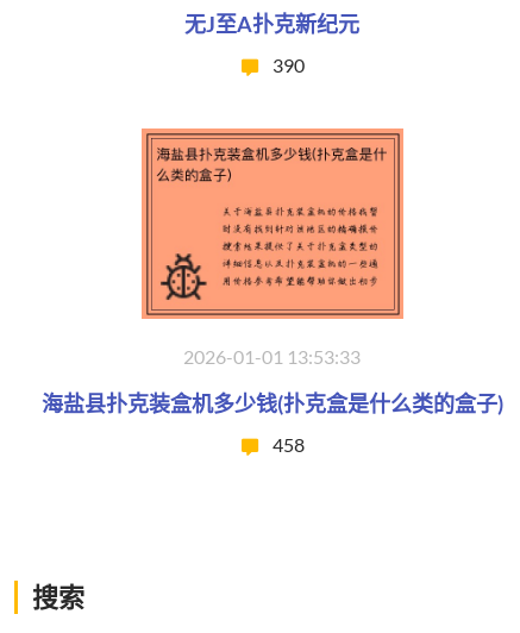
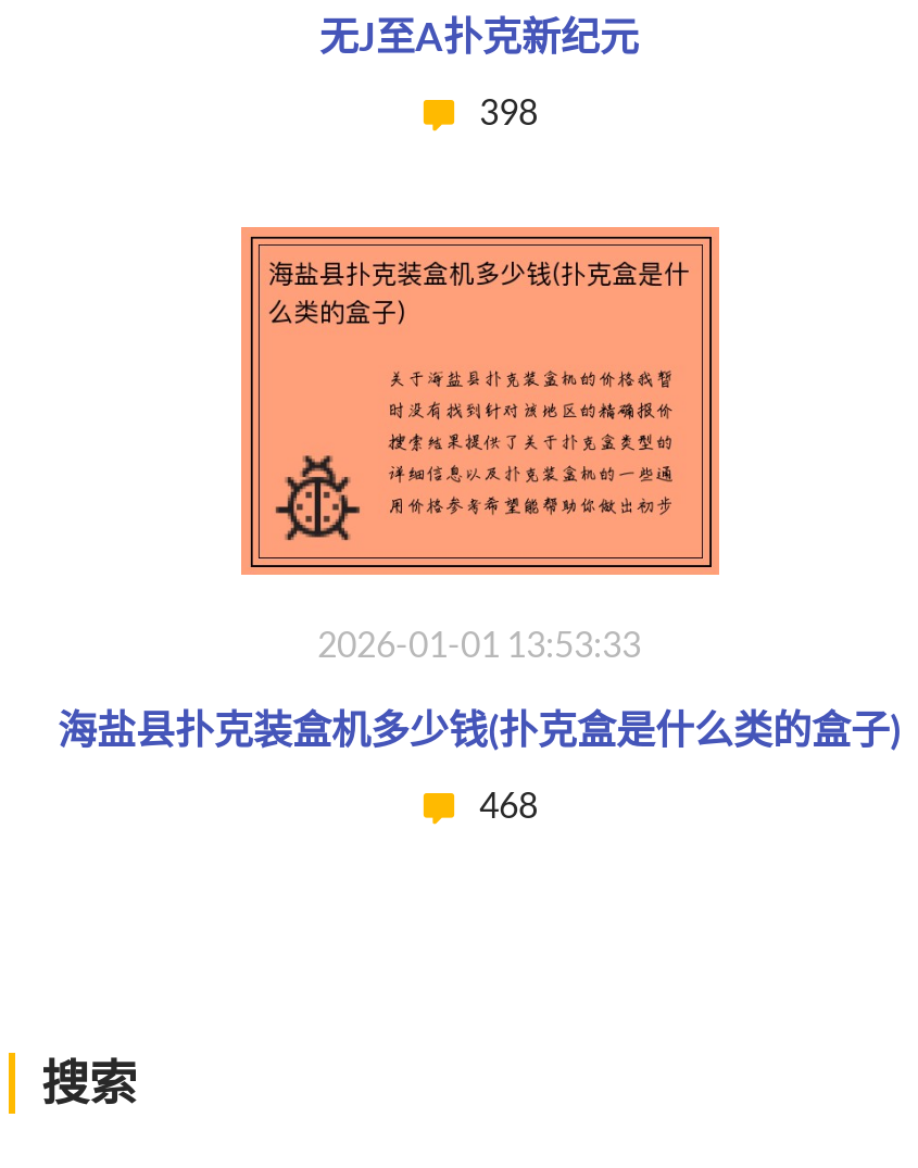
- 390
+ 398

- 458
+ 468
